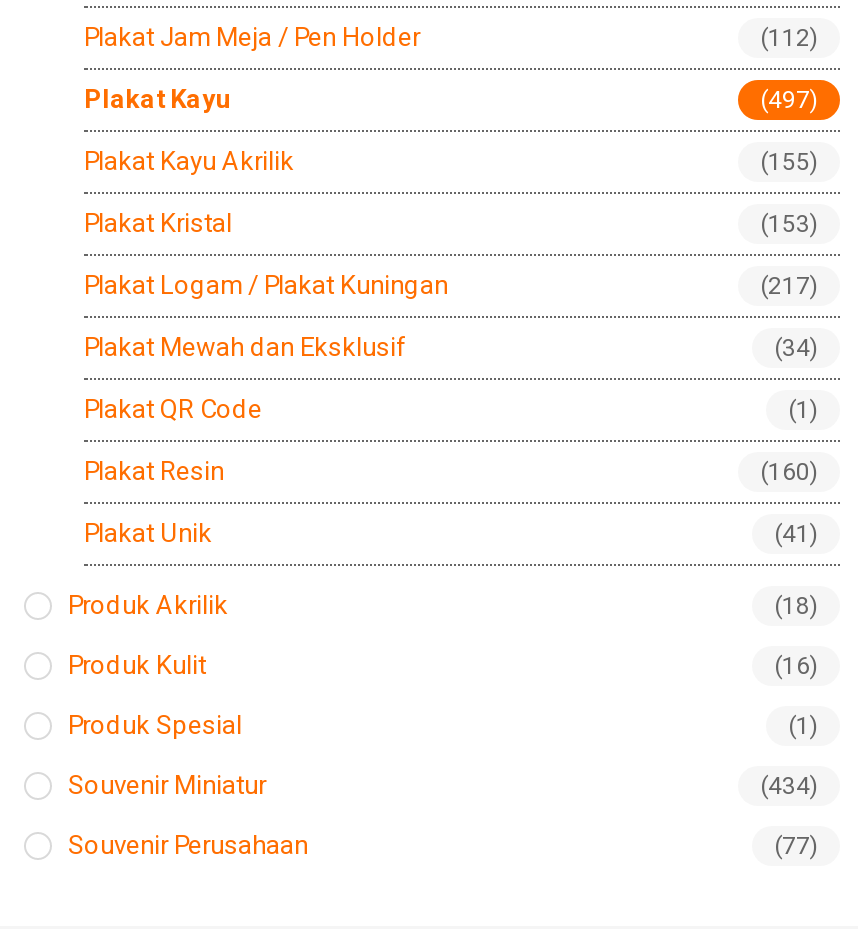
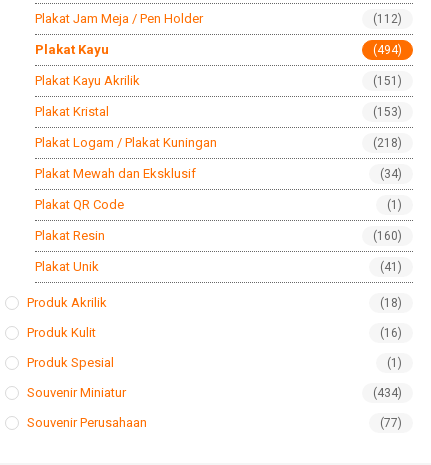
- (497)
+ (494)

- (155)
+ (151)

- (217)
+ (218)
